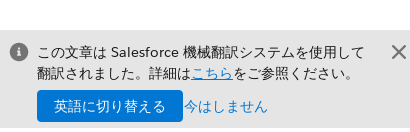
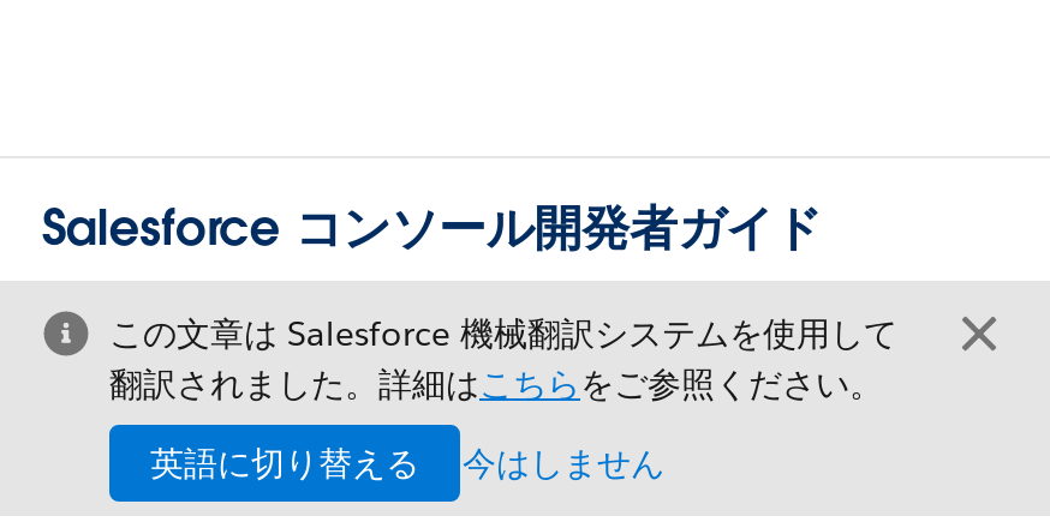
+ Salesforce コンソール開発者ガイド
